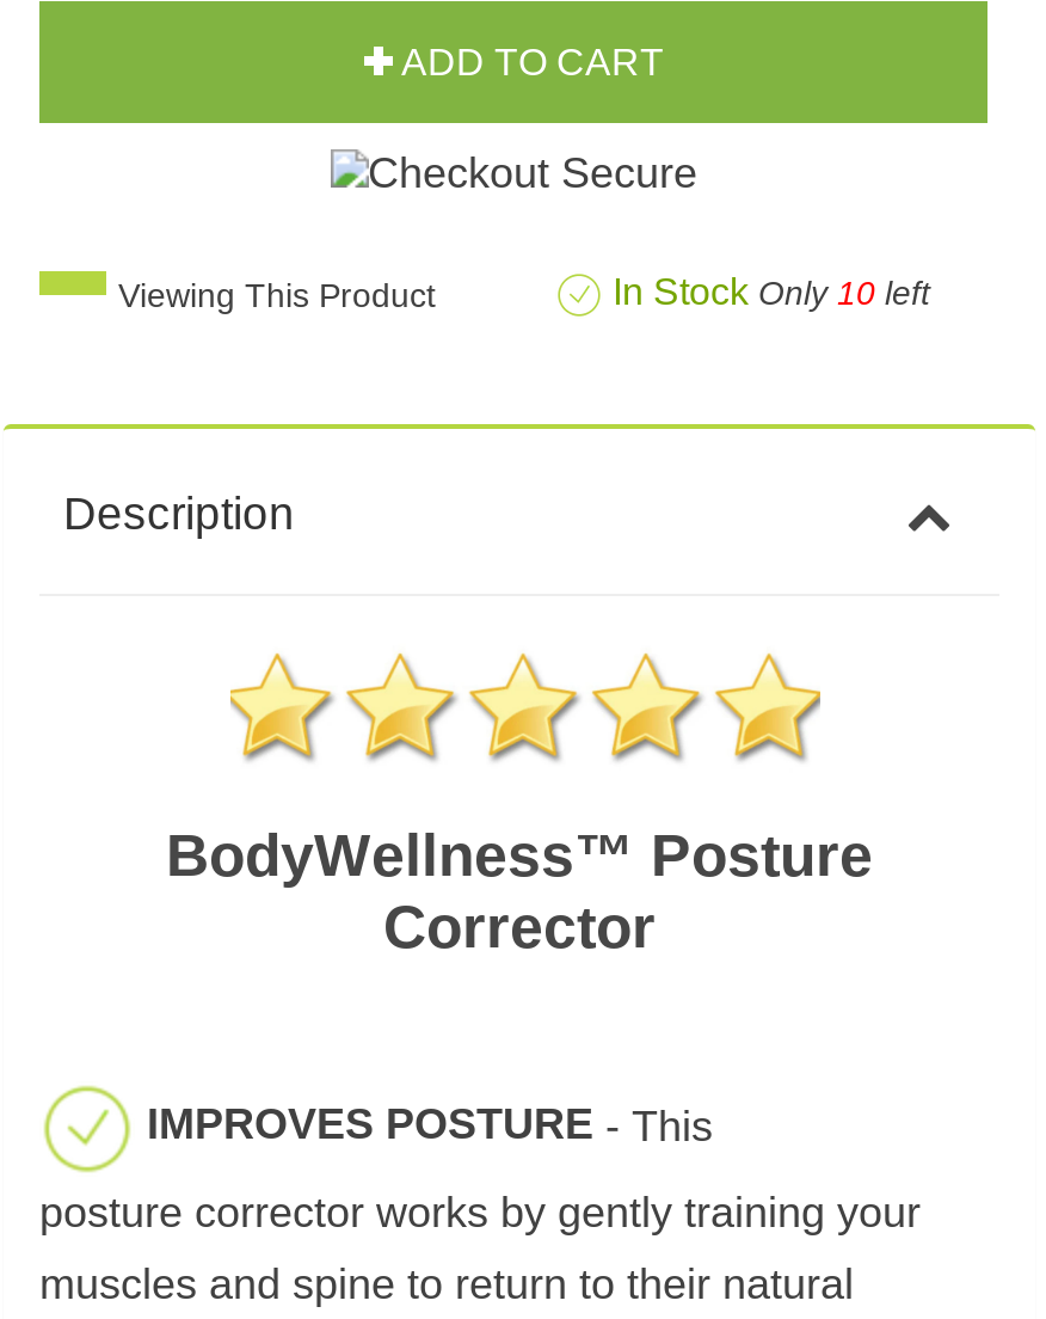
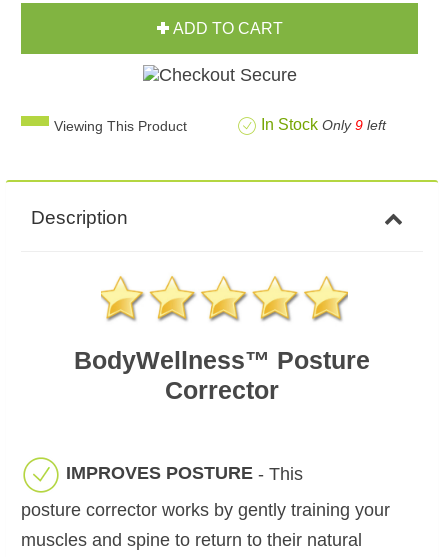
- In Stock Only 10 left
+ In Stock Only 9 left
